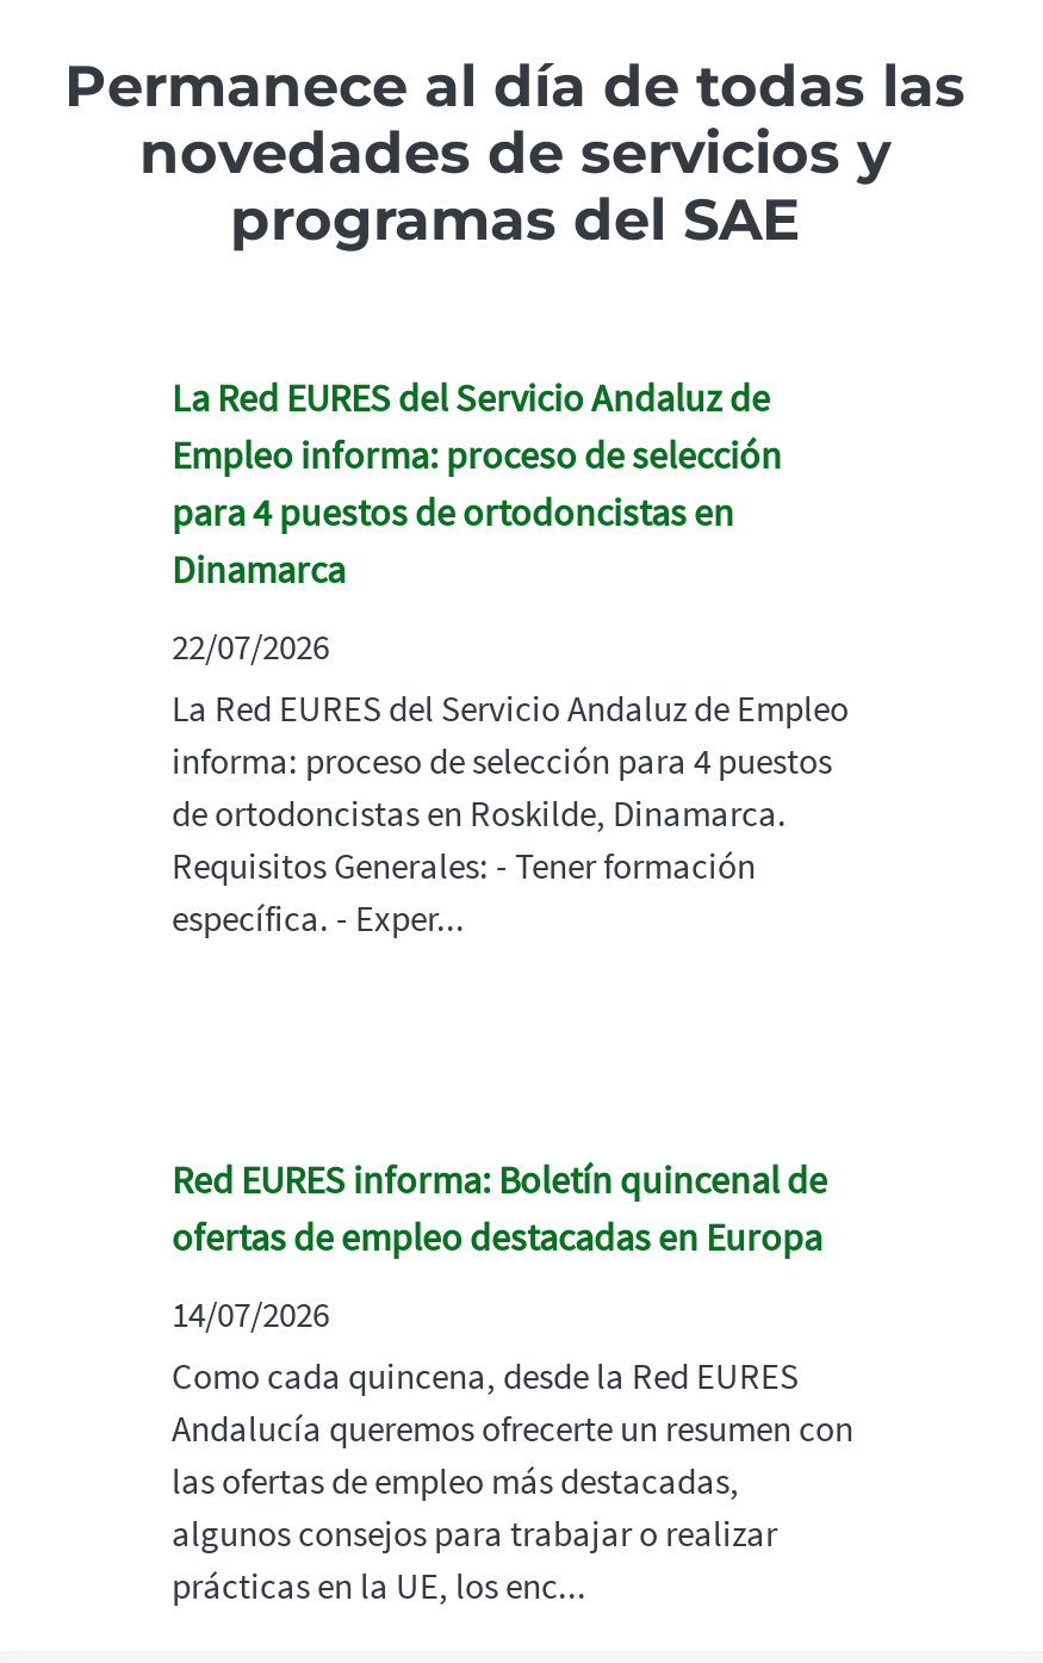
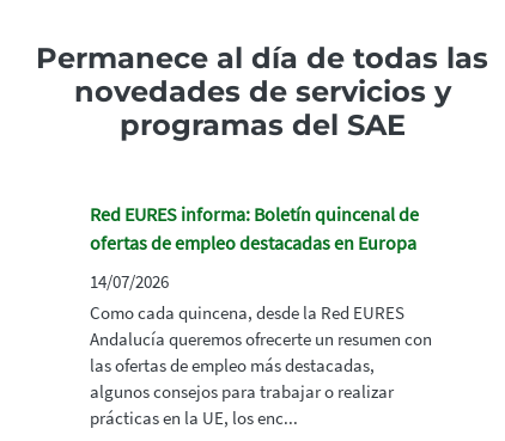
- La Red EURES del Servicio Andaluz de
- Empleo informa: proceso de selección
- para 4 puestos de ortodoncistas en
- Dinamarca
- 22/07/2026
- La Red EURES del Servicio Andaluz de Empleo
- informa: proceso de selección para 4 puestos
- de ortodoncistas en Roskilde, Dinamarca.
- Requisitos Generales: - Tener formación
- específica. - Exper...
